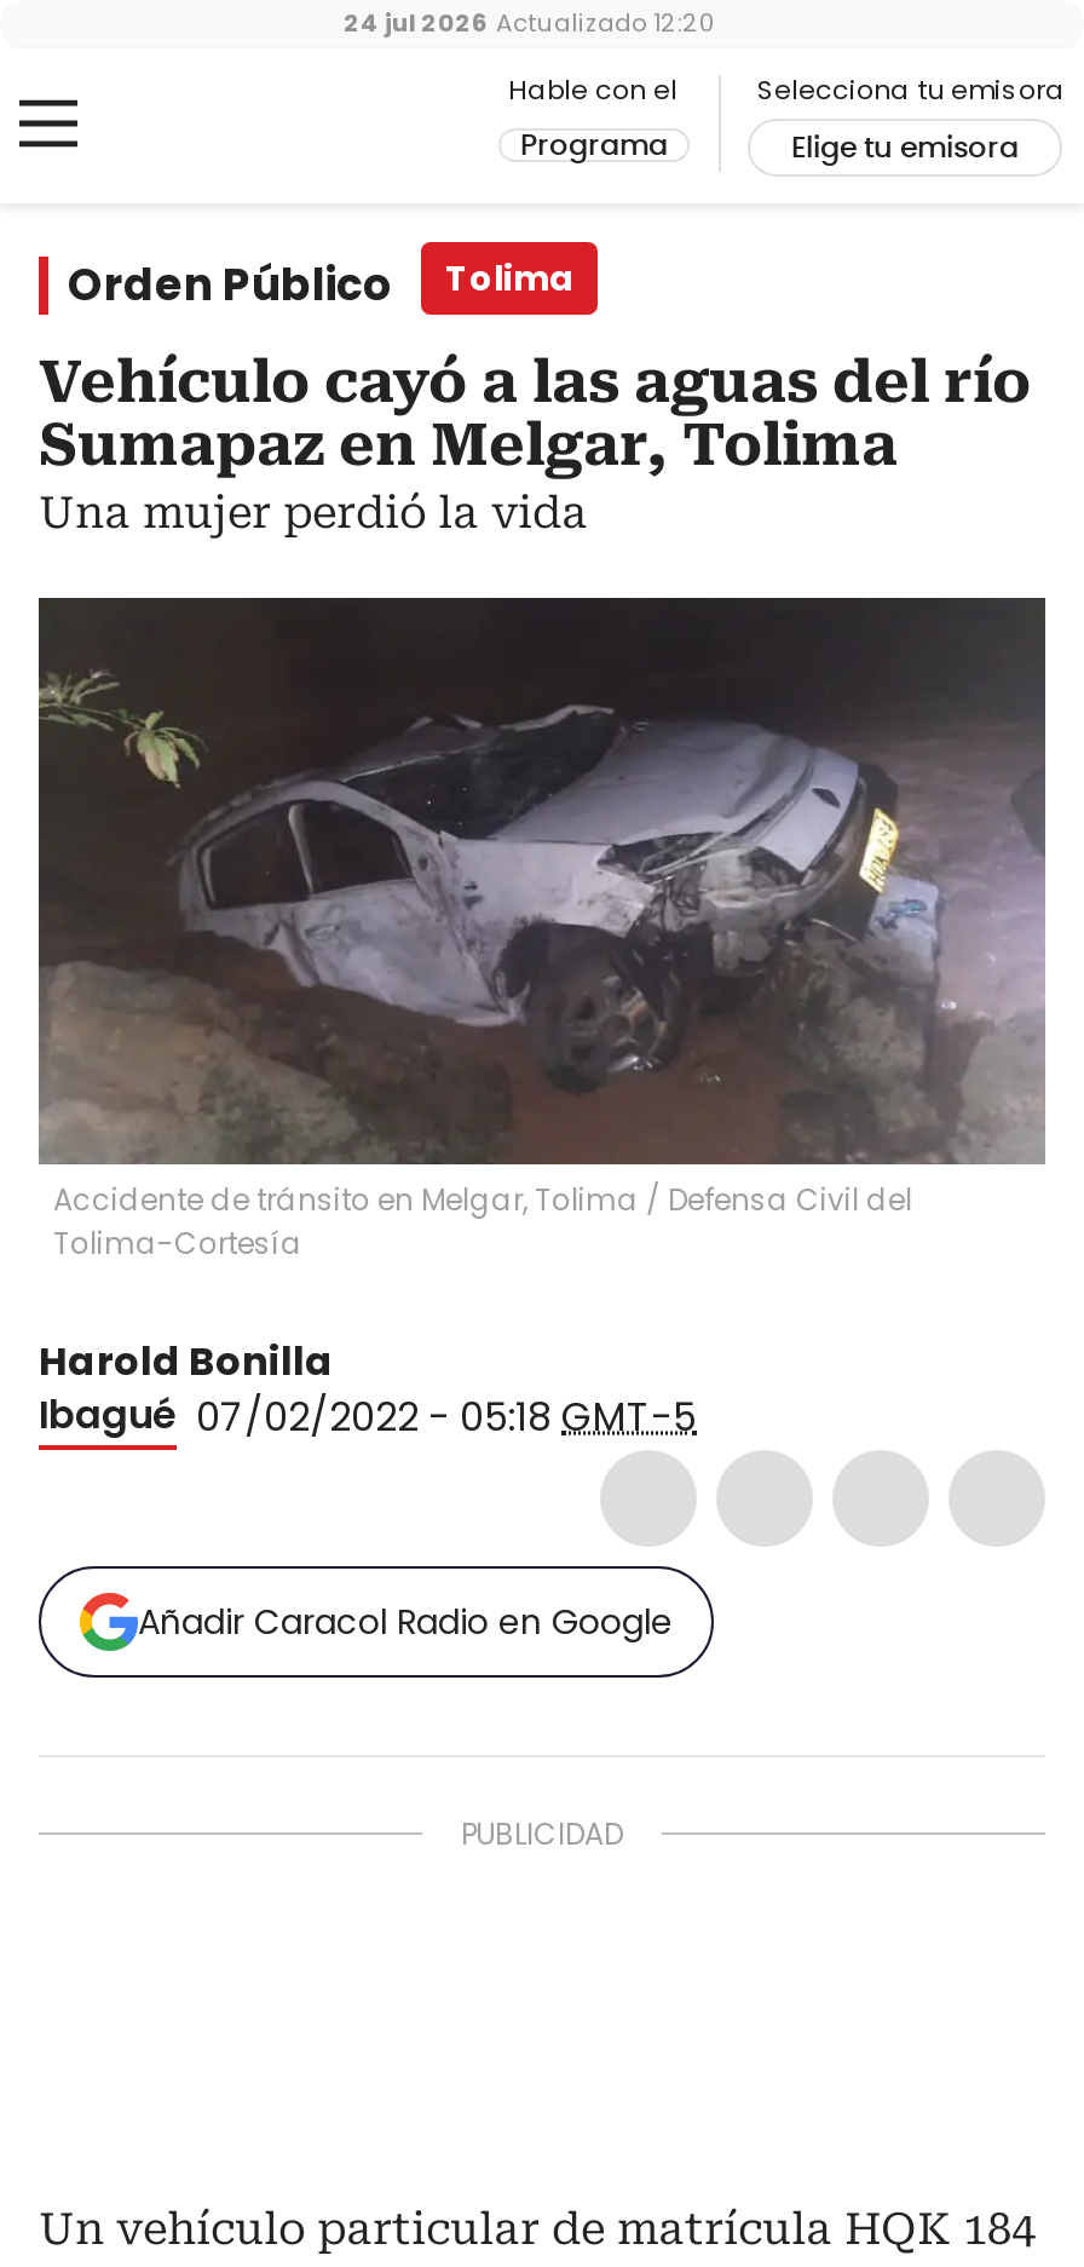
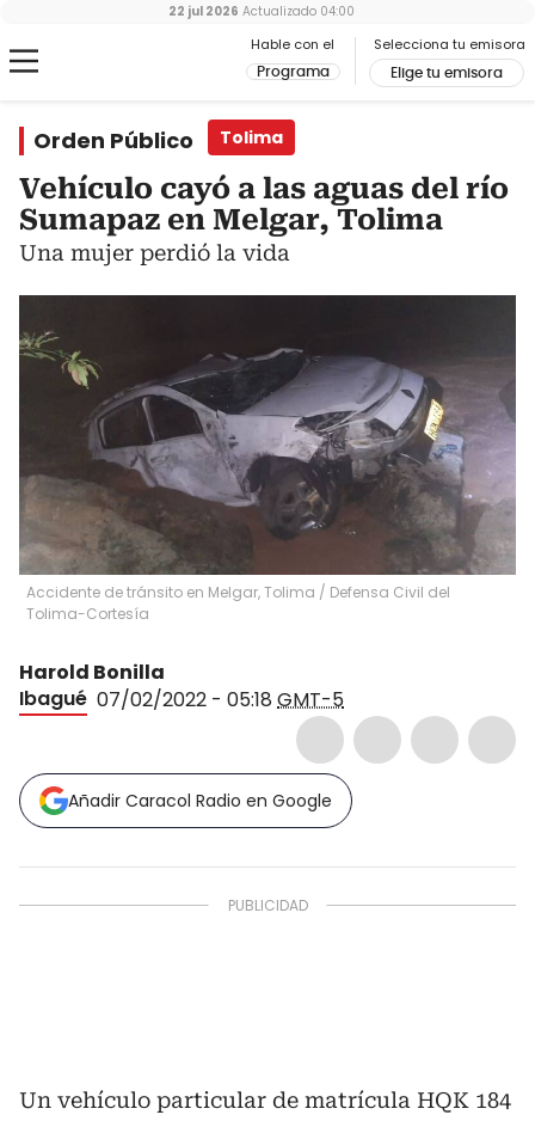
- 24 jul 2026 Actualizado 12:20
+ 22 jul 2026 Actualizado 04:00
